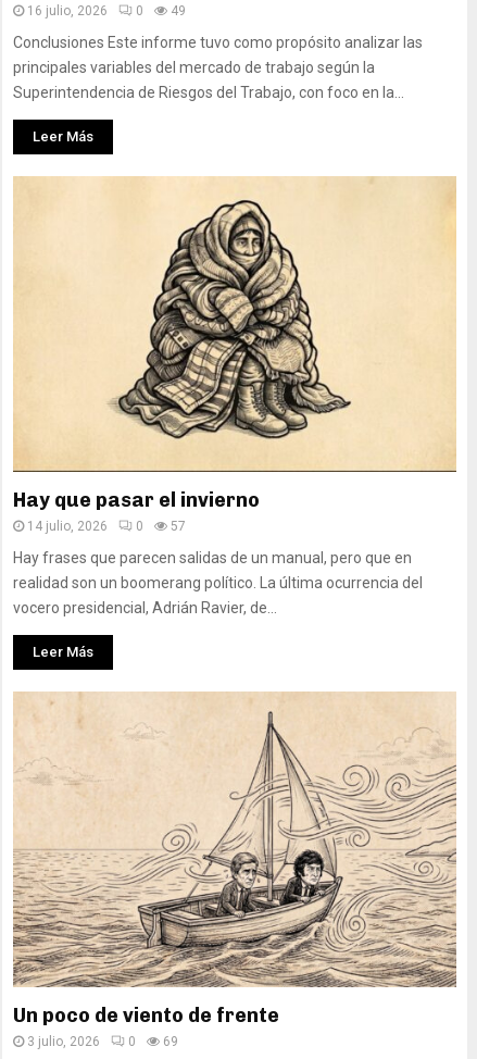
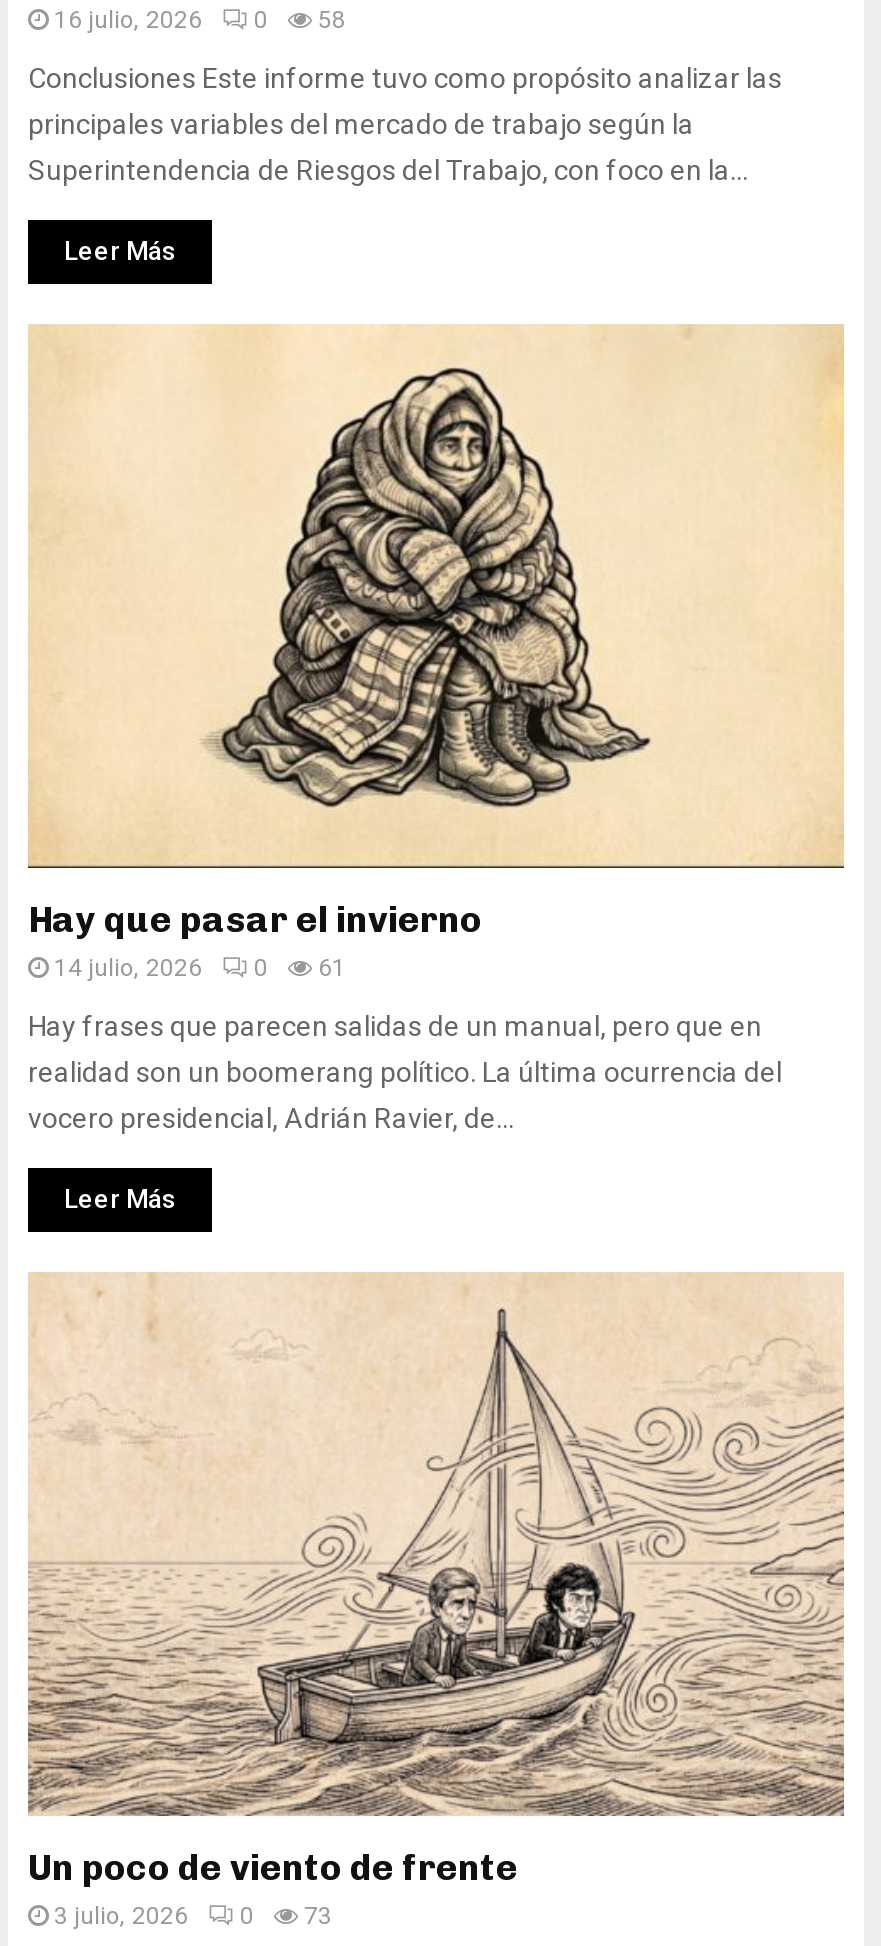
- 16 julio, 2026 0 49
+ 16 julio, 2026 0 58

- 14 julio, 2026 0 57
+ 14 julio, 2026 0 61

- 3 julio, 2026 0 69
+ 3 julio, 2026 0 73
